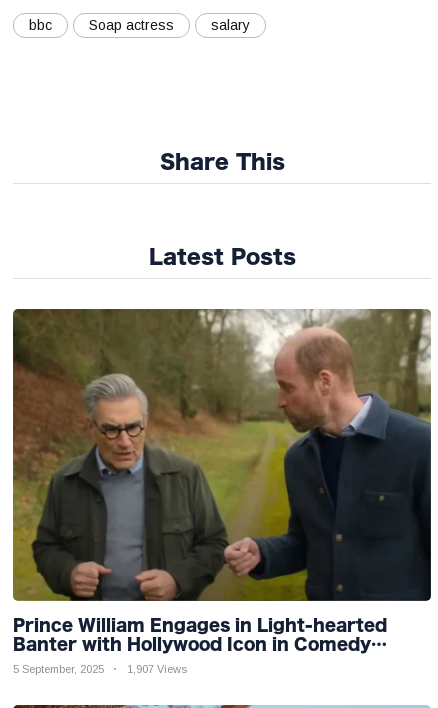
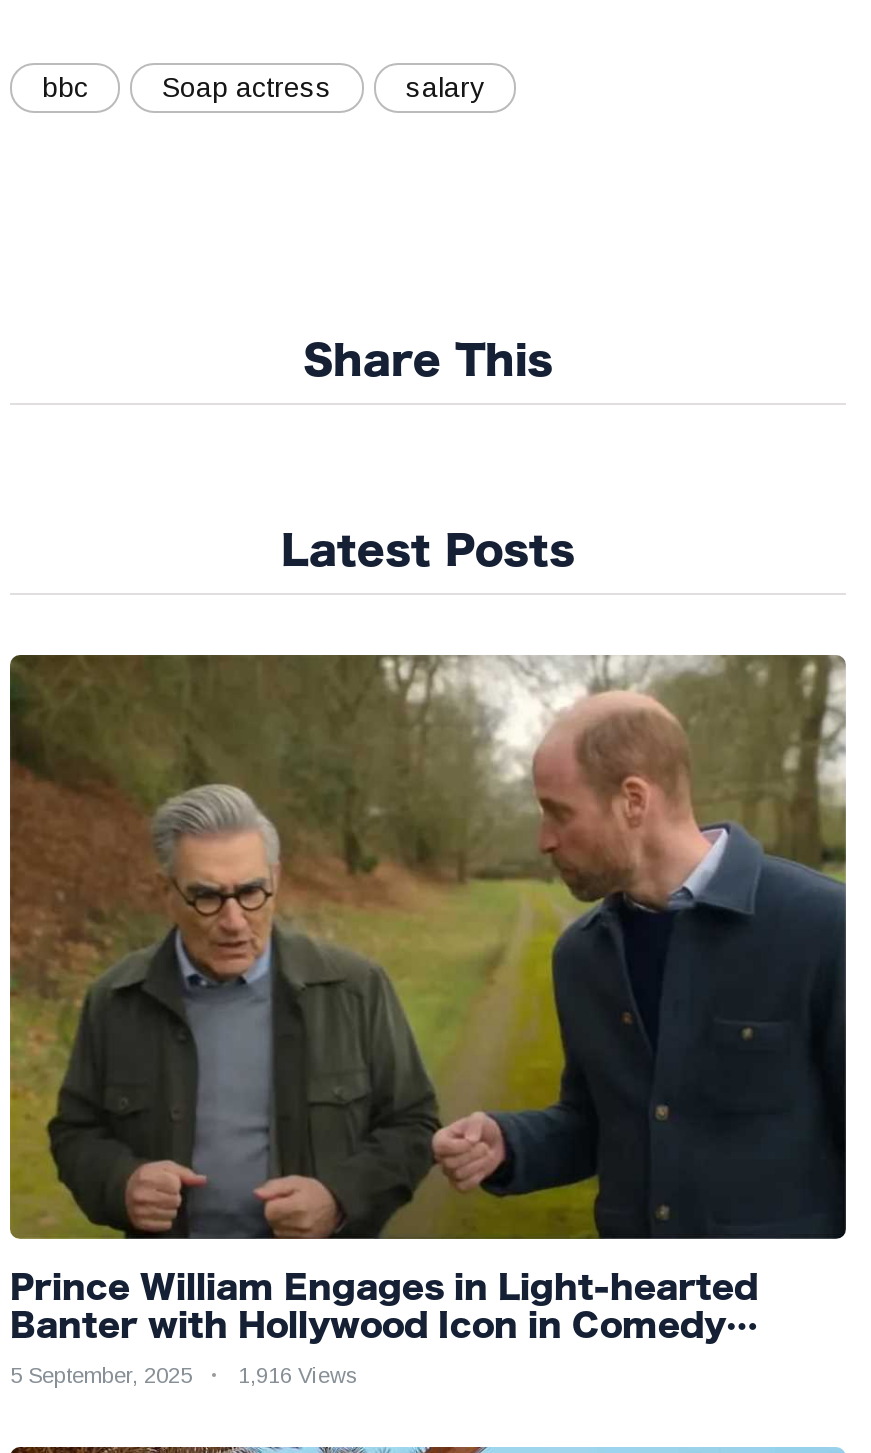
- 1,907 Views
+ 1,916 Views
